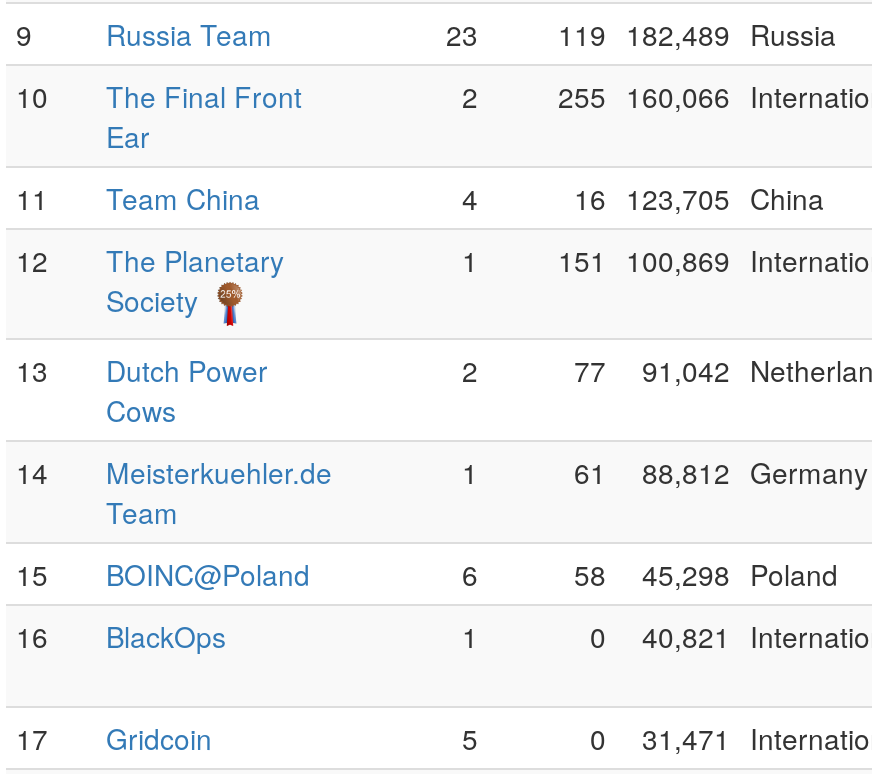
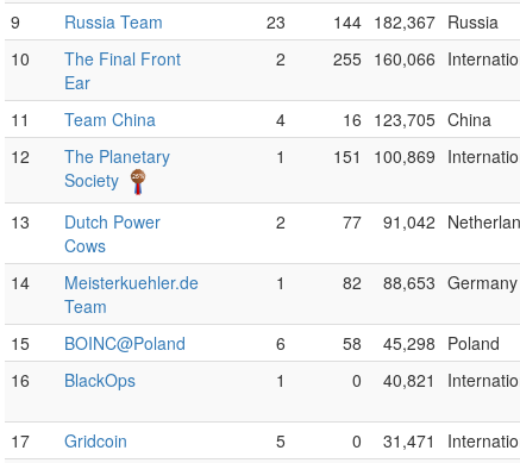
- 23 119 182,489 Russia
+ 23 144 182,367 Russia

- 61
+ 82

- 88,812 Germany
+ 88,653 Germany
